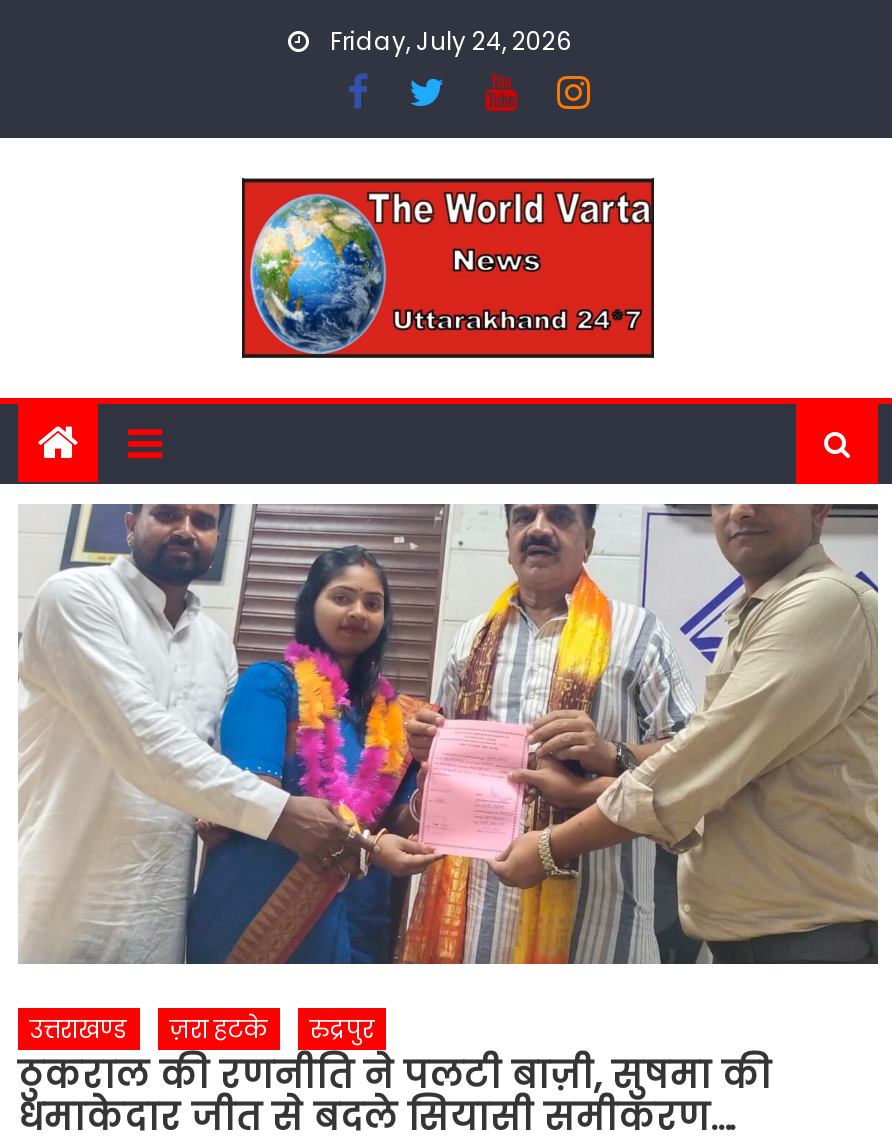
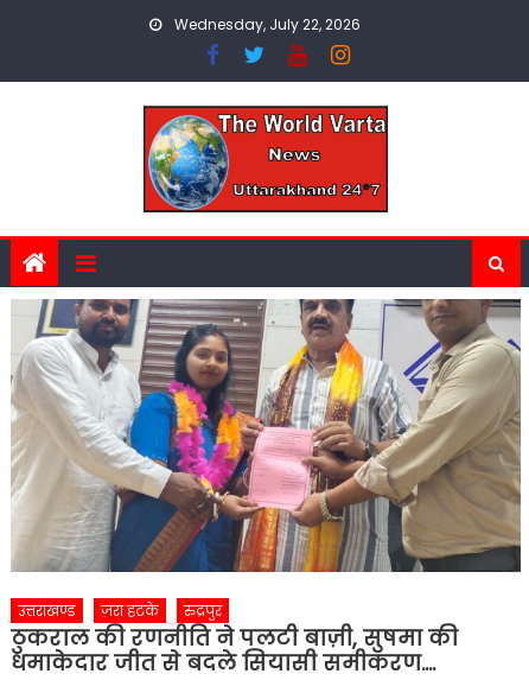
- Friday, July 24, 2026
+ Wednesday, July 22, 2026
